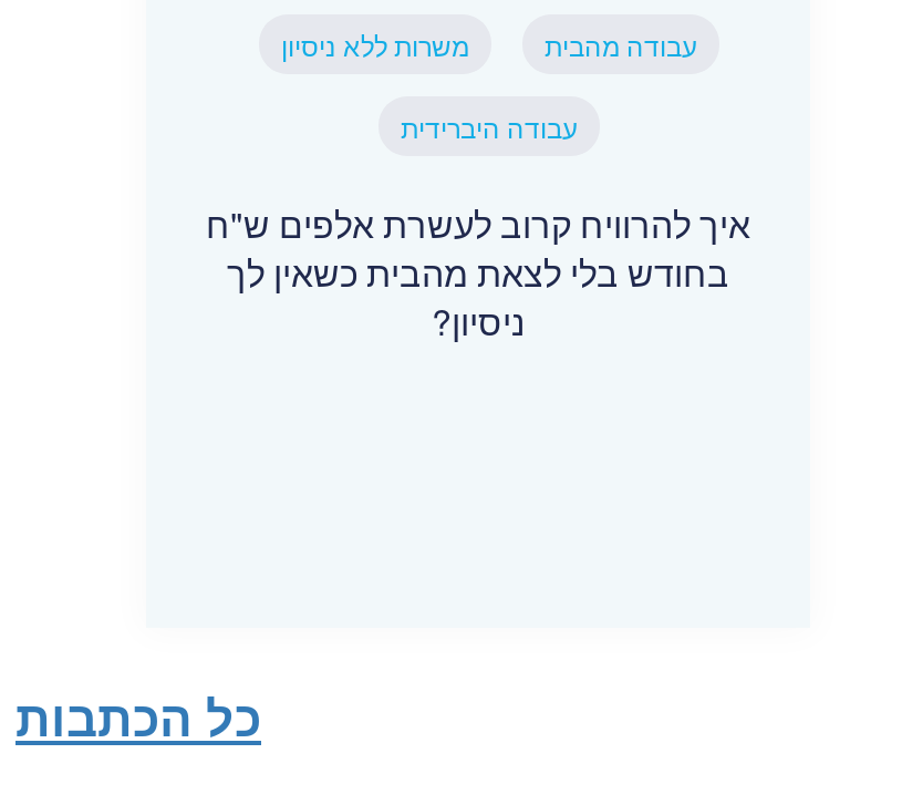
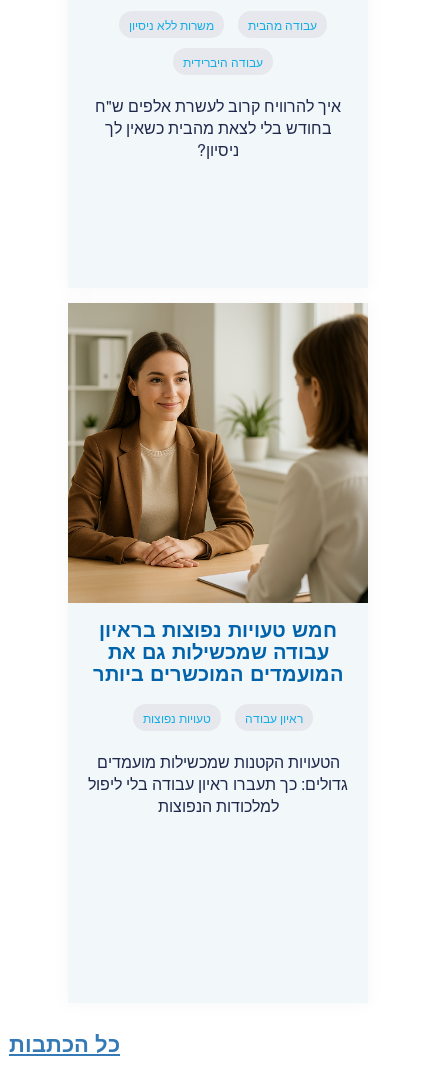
+ [image]
+ חמש טעויות נפוצות בראיון
+ עבודה שמכשילות גם את
+ המועמדים המוכשרים ביותר
+ ראיון עבודה
+ טעויות נפוצות
+ הטעויות הקטנות שמכשילות מועמדים
+ גדולים: כך תעברו ראיון עבודה בלי ליפול
+ למלכודות הנפוצות
